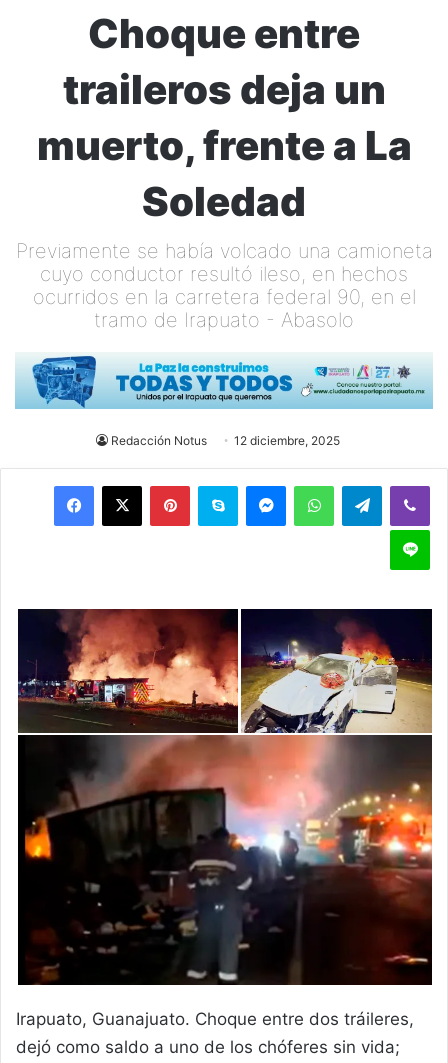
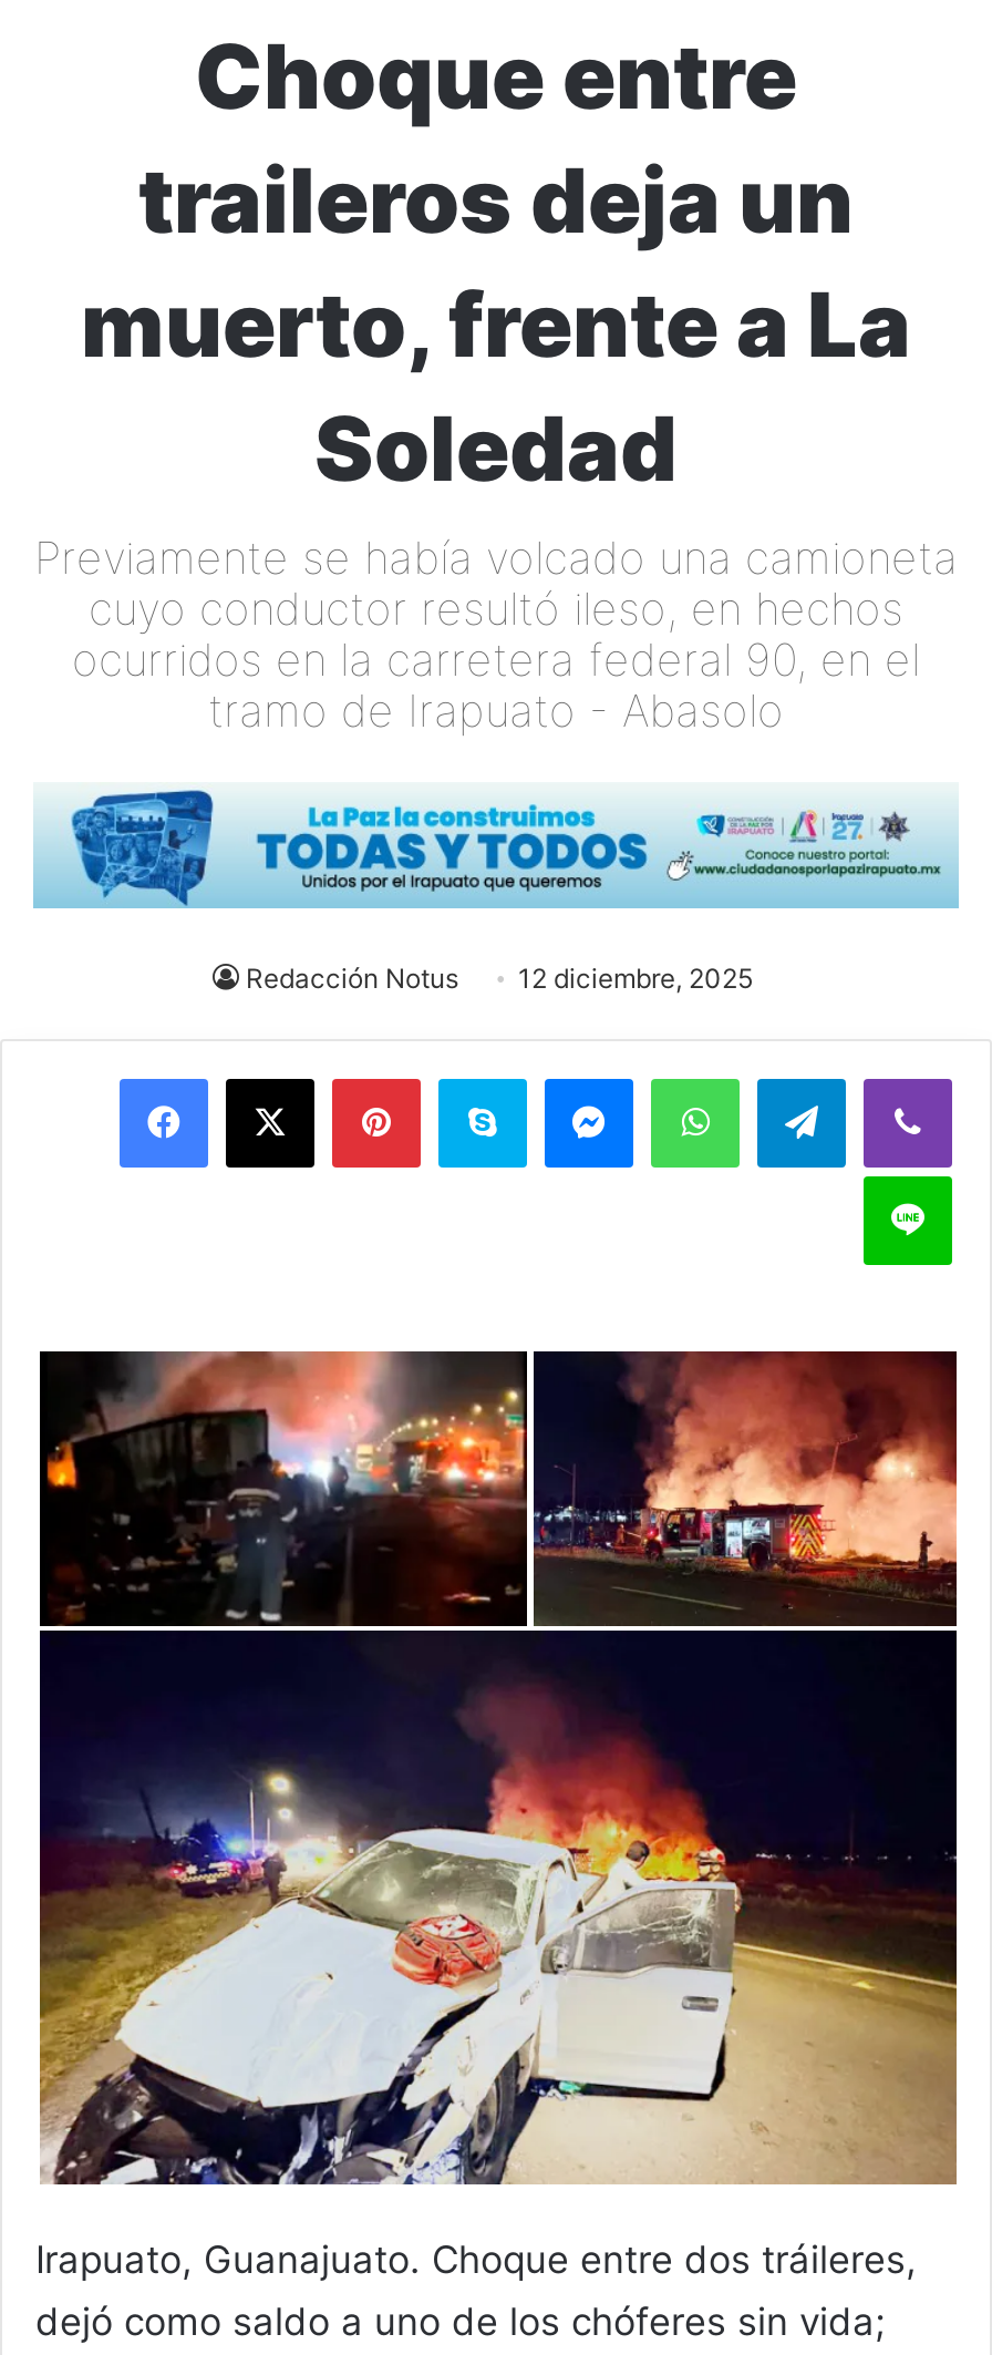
- [image]
+ [image]
